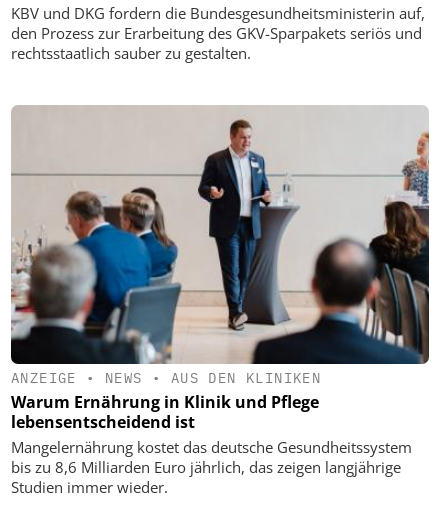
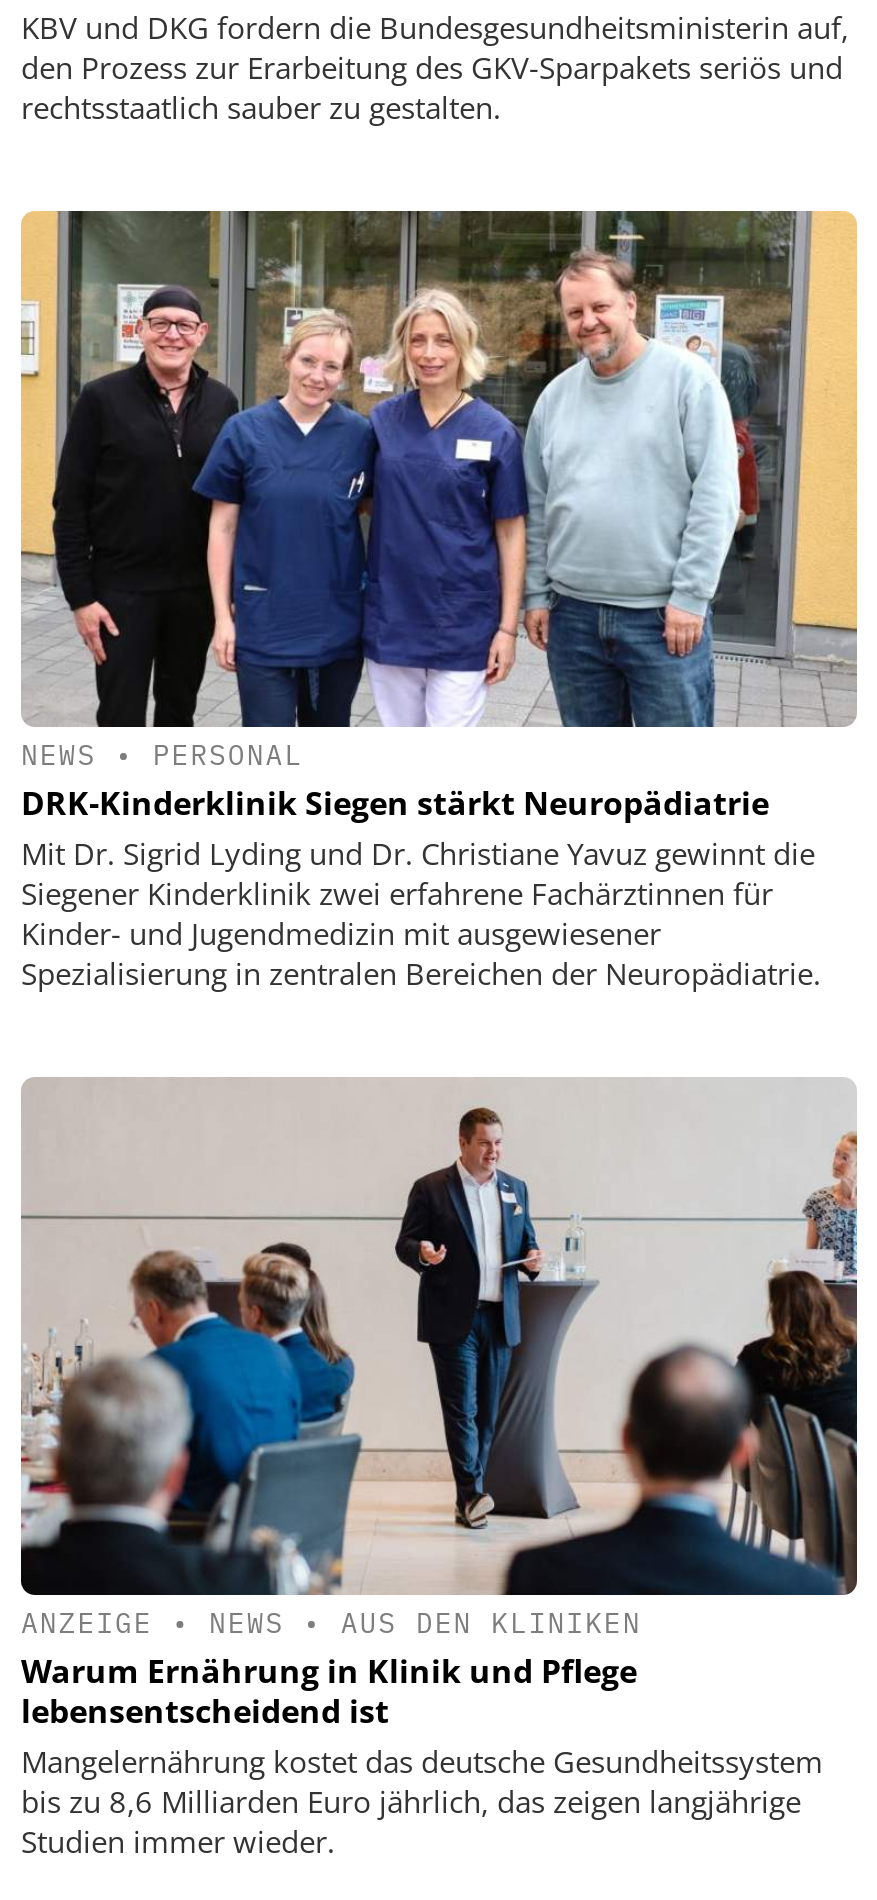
+ [image]
+ NEWS • PERSONAL
+ DRK-Kinderklinik Siegen stärkt Neuropädiatrie
+ Mit Dr. Sigrid Lyding und Dr. Christiane Yavuz gewinnt die
+ Siegener Kinderklinik zwei erfahrene Fachärztinnen für
+ Kinder- und Jugendmedizin mit ausgewiesener
+ Spezialisierung in zentralen Bereichen der Neuropädiatrie.
